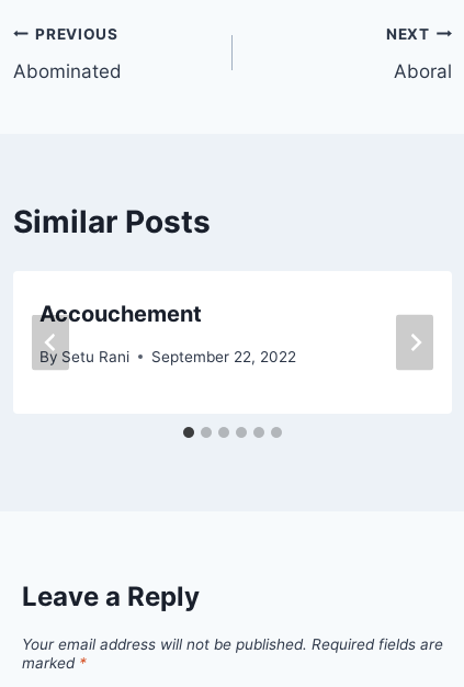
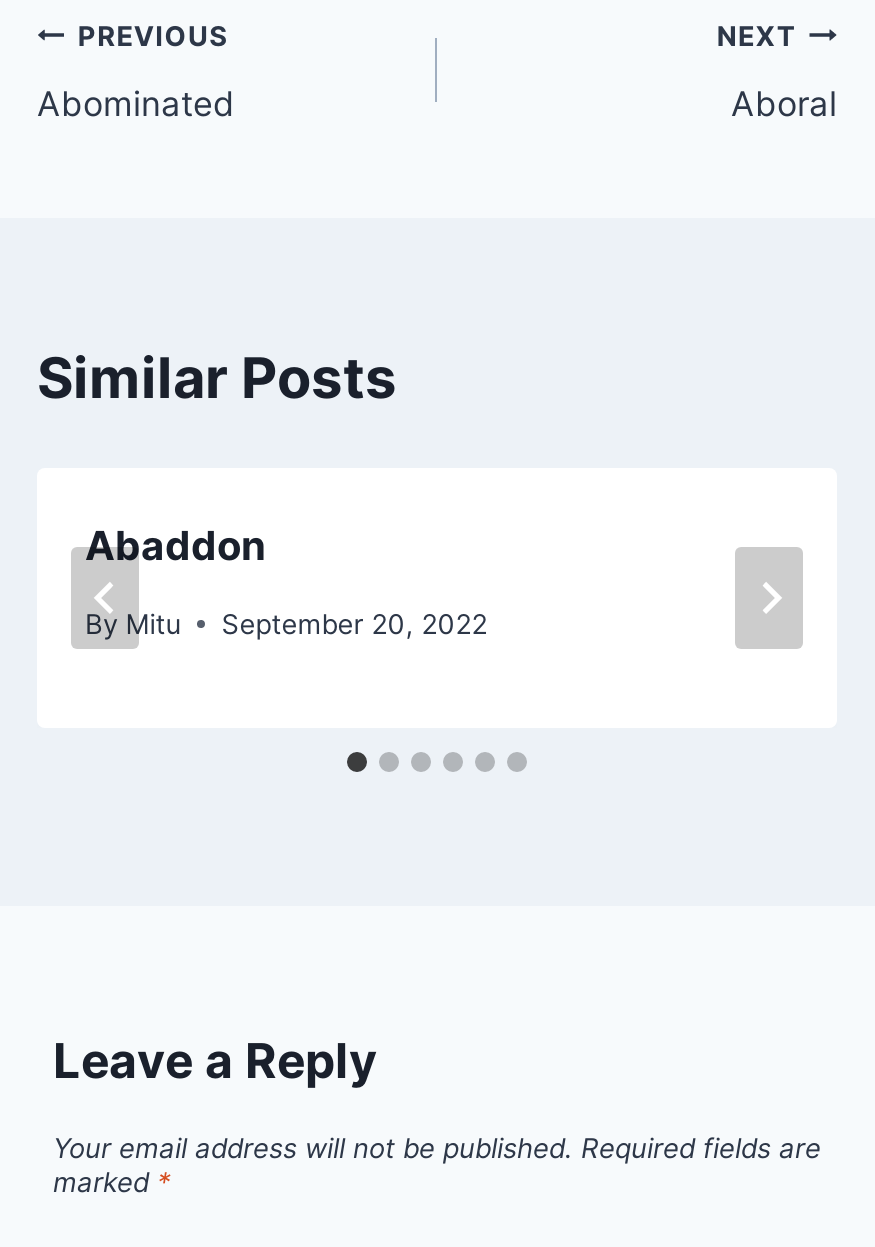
- Accouchement
+ Abaddon

- By Setu Rani
- September 22, 2022
+ By Mitu
+ September 20, 2022
